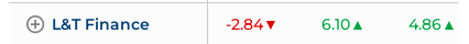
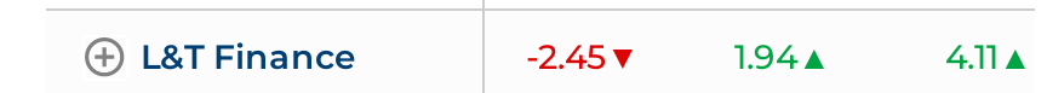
- -2.84
+ -2.45

- 6.10
+ 1.94

- 4.86
+ 4.11
